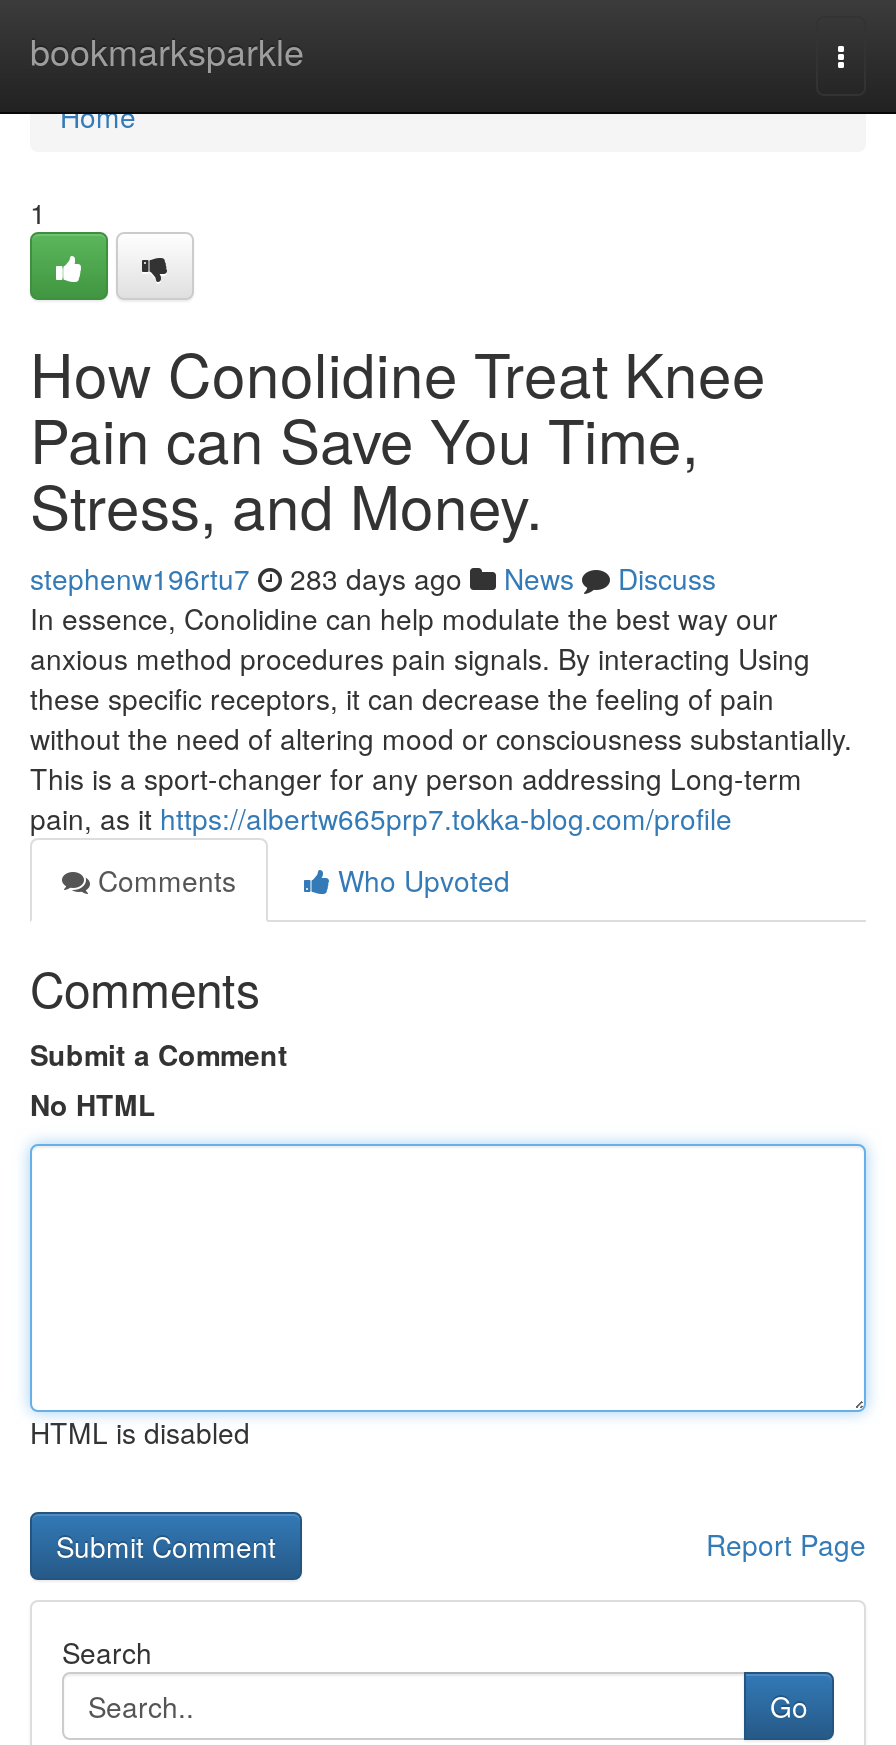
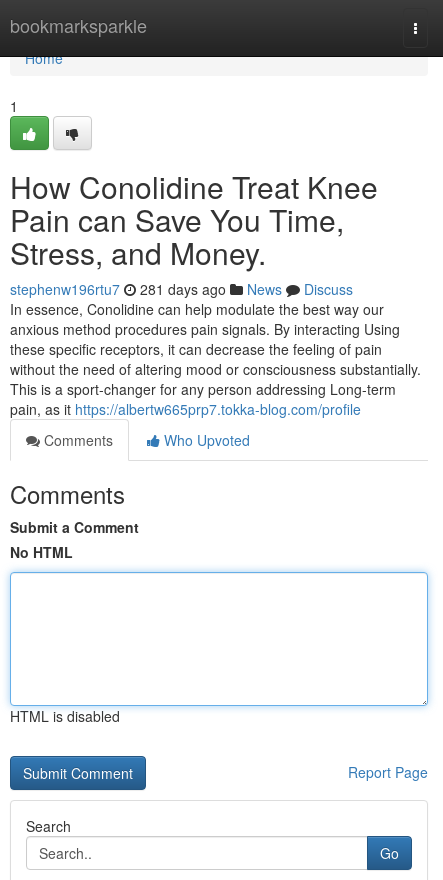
- stephenw196rtu7 283 days ago News Discuss
+ stephenw196rtu7 281 days ago News Discuss
